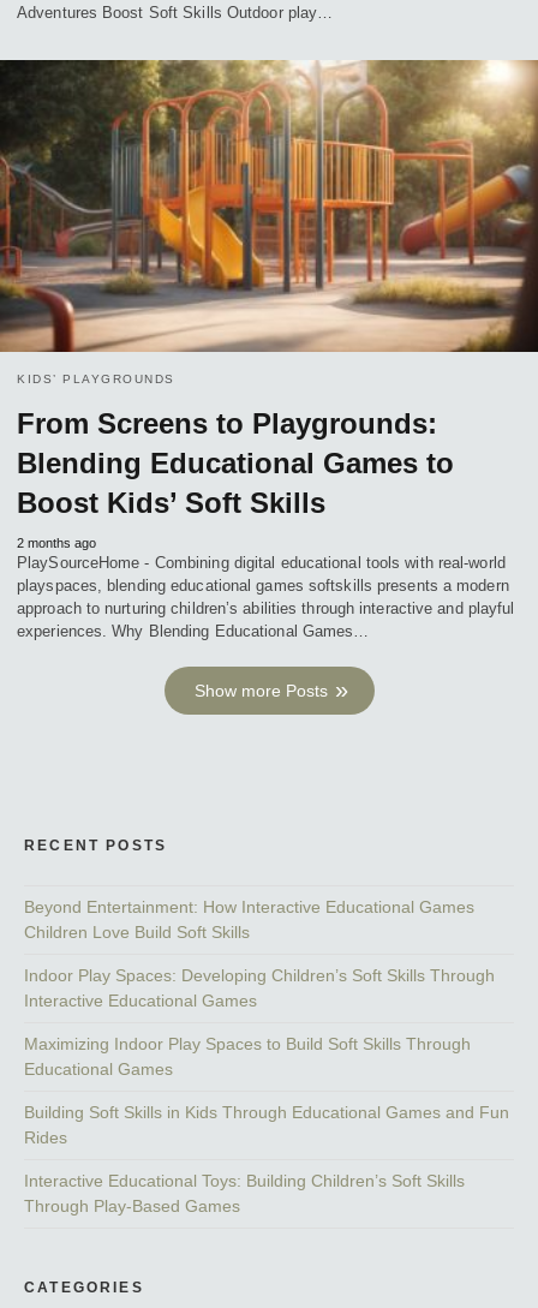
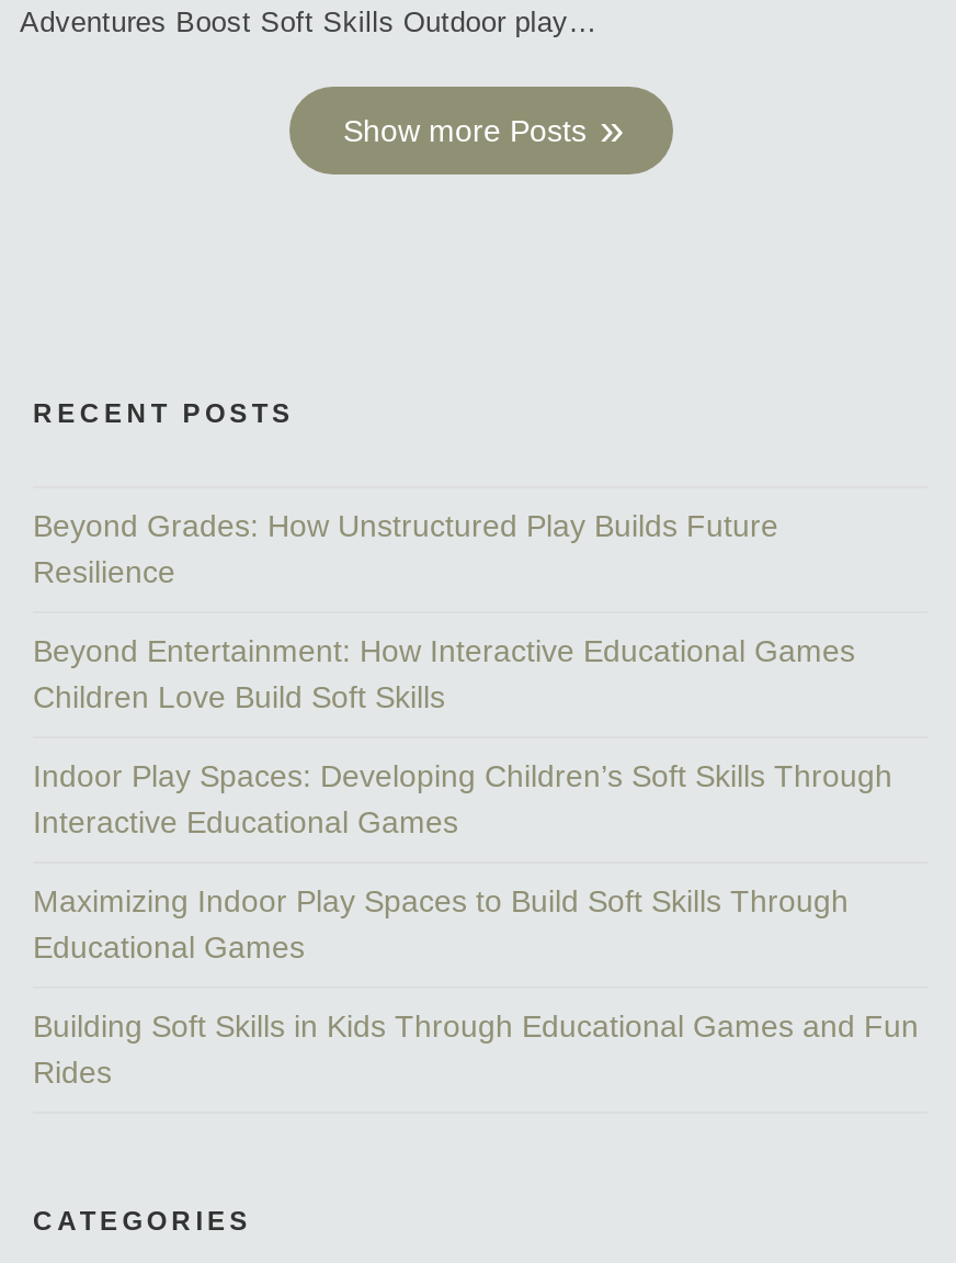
- [image]
- KIDS’ PLAYGROUNDS
- From Screens to Playgrounds:
- Blending Educational Games to
- Boost Kids’ Soft Skills
- 2 months ago
- PlaySourceHome - Combining digital educational tools with real-world
- playspaces, blending educational games softskills presents a modern
- approach to nurturing children’s abilities through interactive and playful
- experiences. Why Blending Educational Games…

+ Beyond Grades: How Unstructured Play Builds Future
+ Resilience

- Interactive Educational Toys: Building Children’s Soft Skills
- Through Play-Based Games
